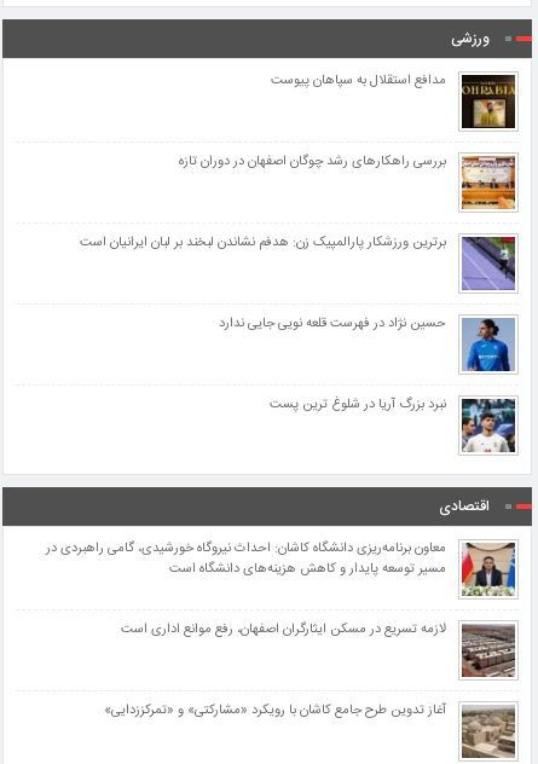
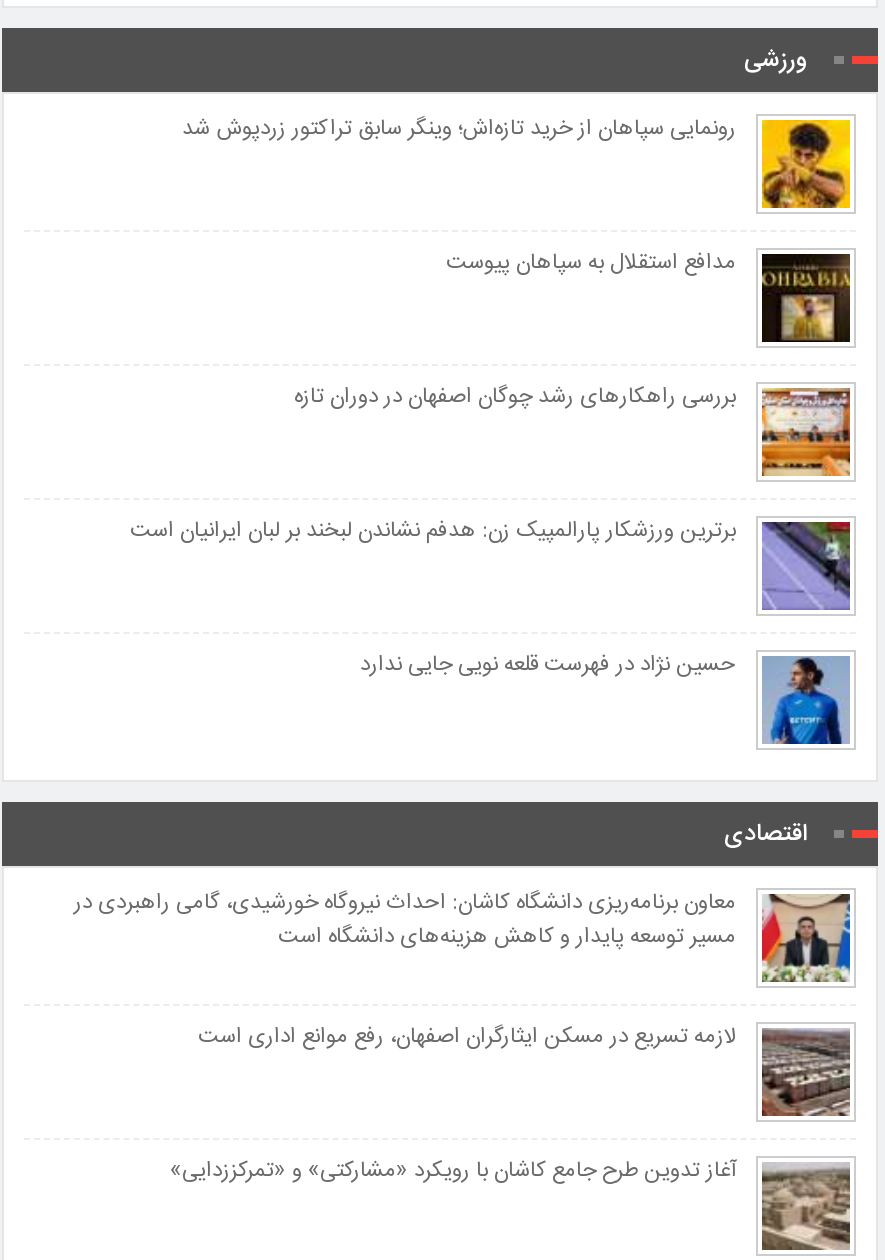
+ [image]
+ رونمایی سپاهان از خرید تازه‌اش؛ وینگر سابق تراکتور زردپوش شد

moved down: [image] | مدافع استقلال به سپاهان پیوست | بررسی راهکارهای رشد چوگان اصفهان در دوران تازه | برترین ورزشکار پارالمپیک زن: هدفم نشاندن لبخند بر لبان ایرانیان است | حسین نژاد در فهرست قلعه نویی جایی ندارد

moved down: [image]

- [image]
- نبرد بزرگ آریا در شلوغ ترین پست
